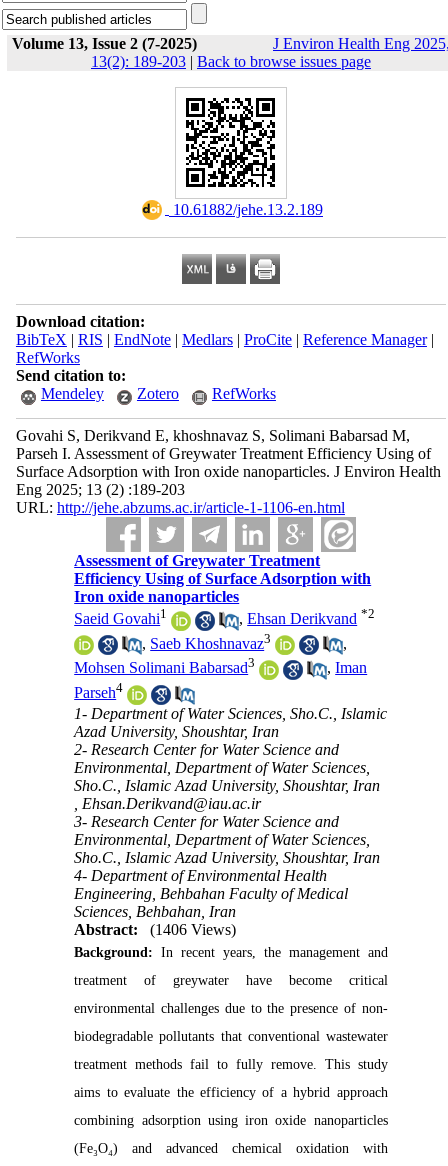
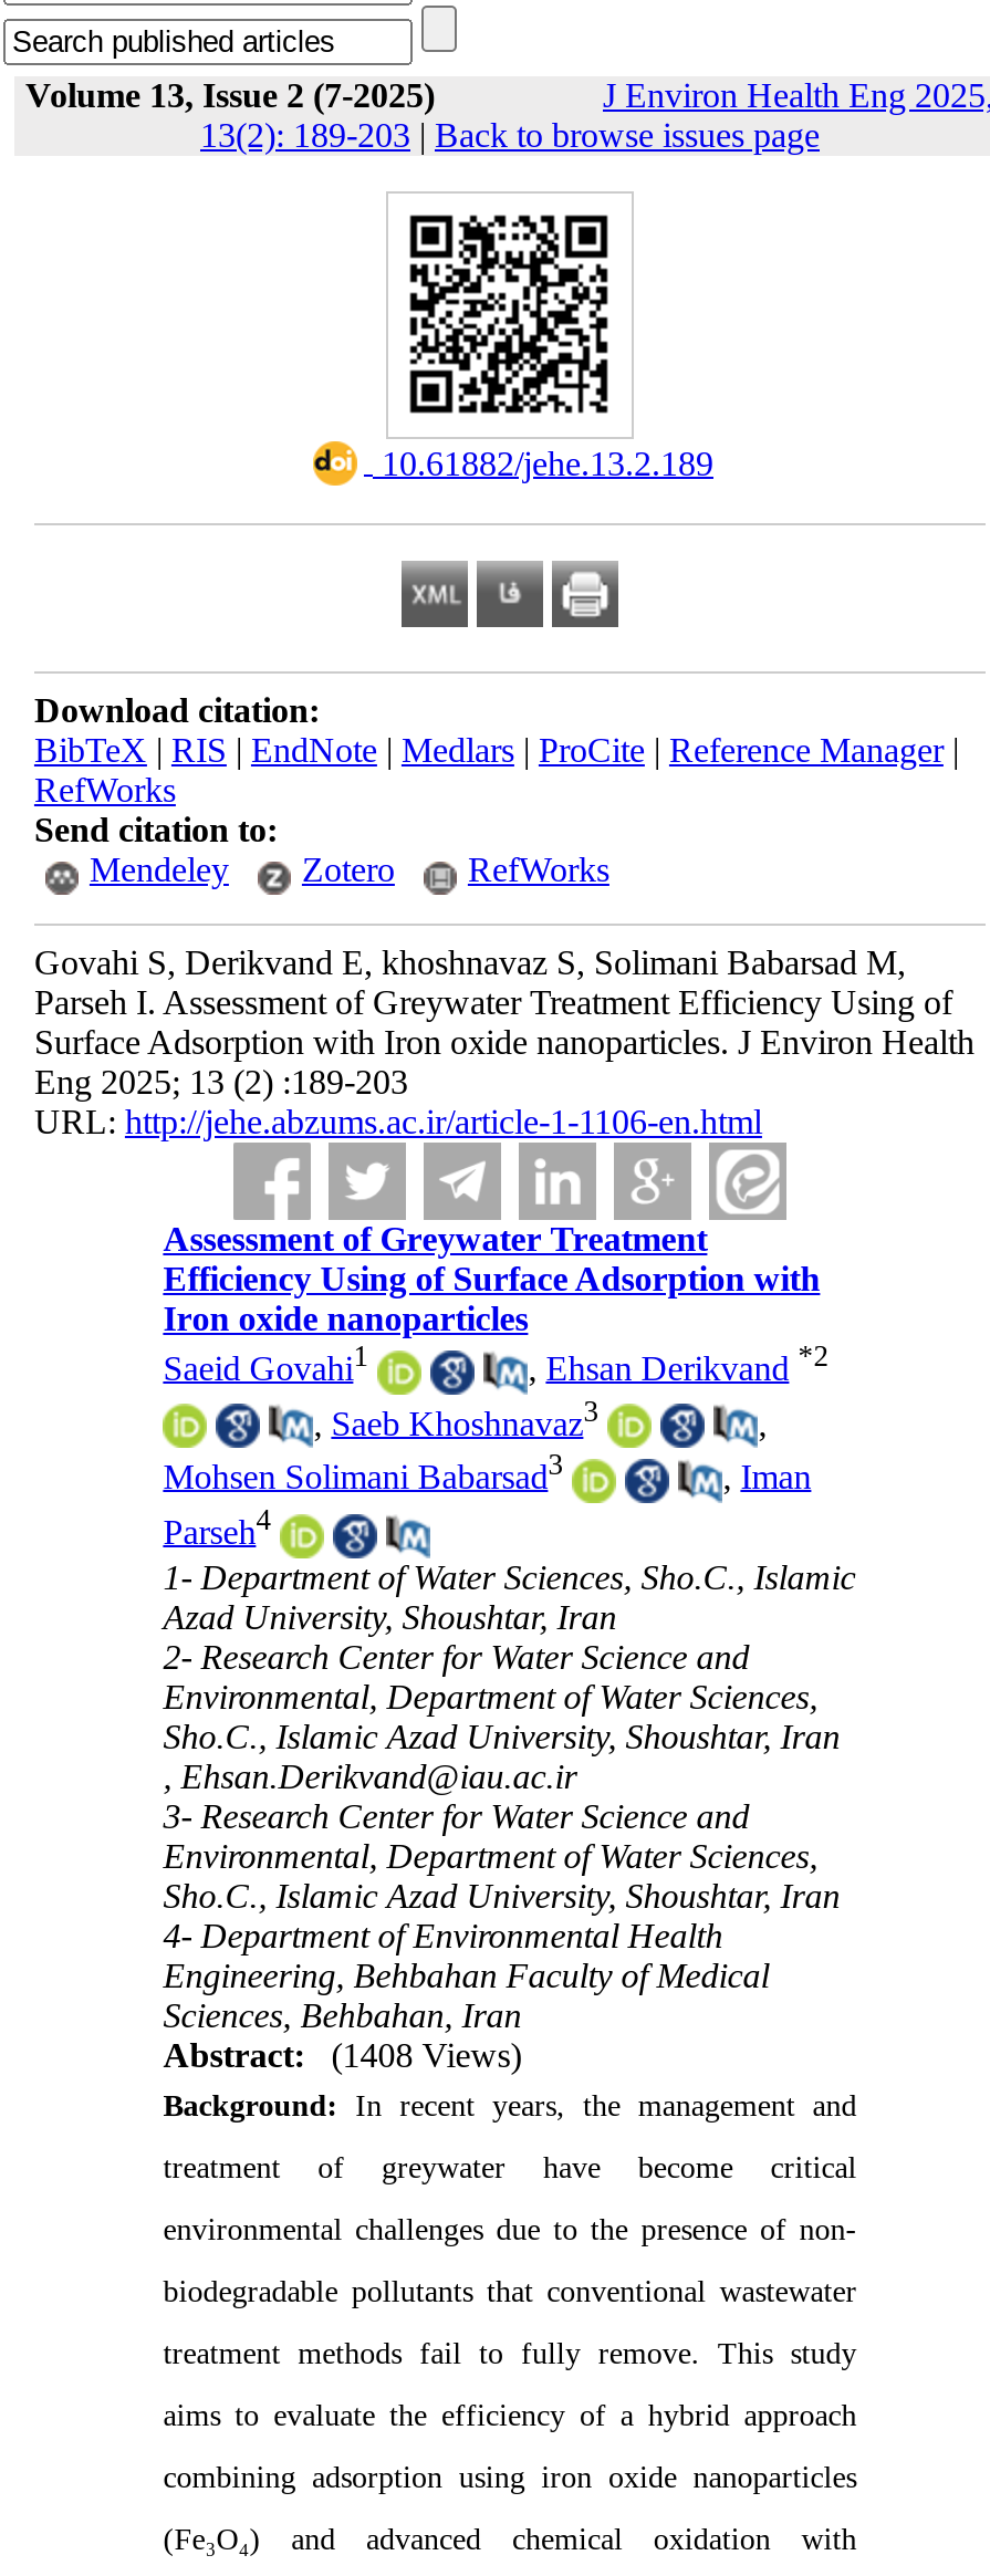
- Abstract: (1406 Views)
+ Abstract: (1408 Views)
